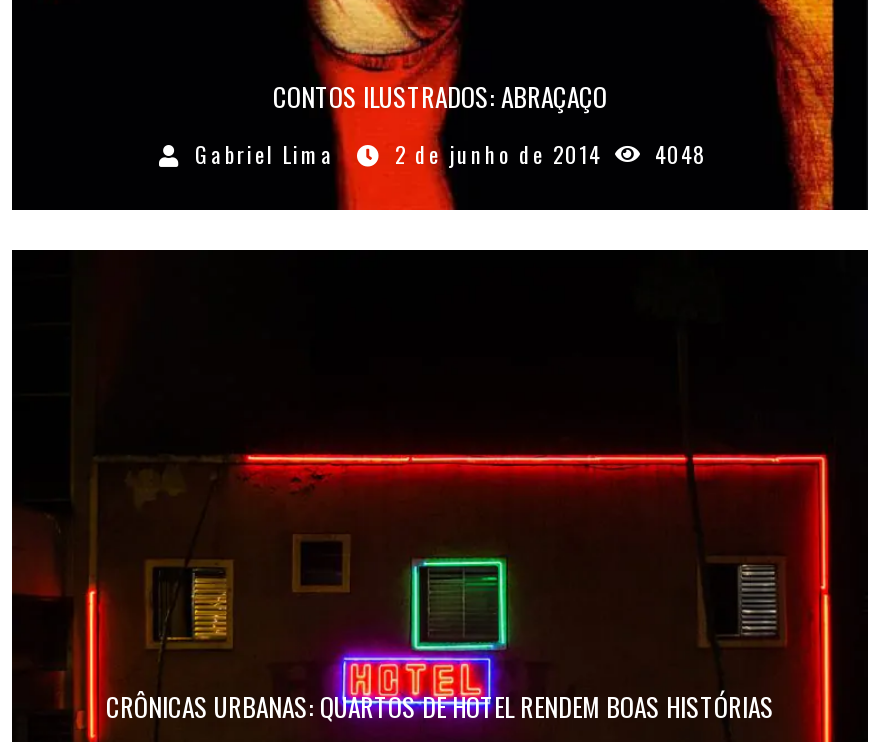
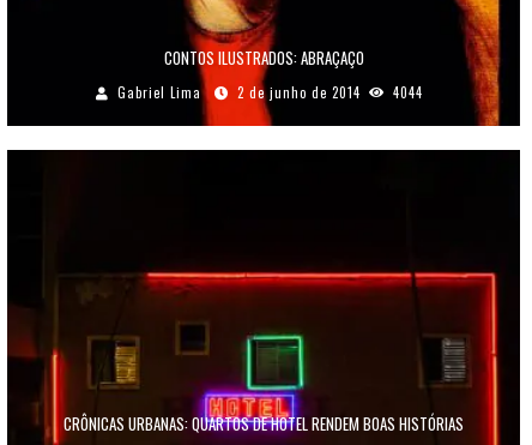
- Gabriel Lima 2 de junho de 2014 4048
+ Gabriel Lima 2 de junho de 2014 4044
